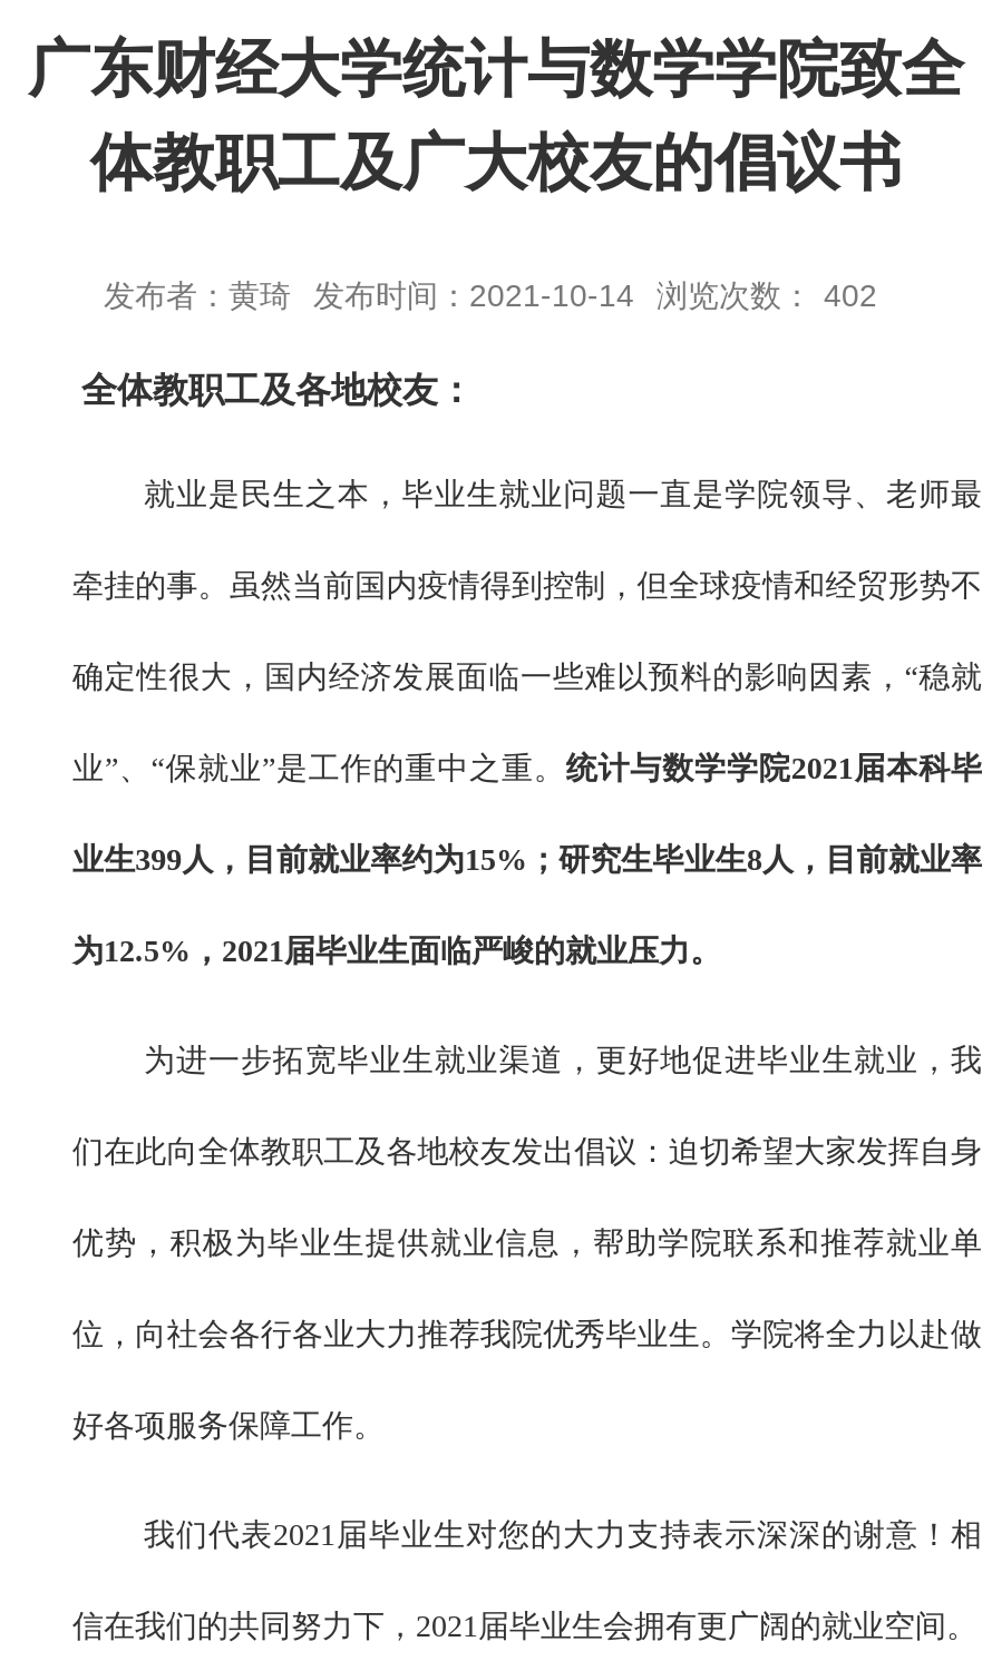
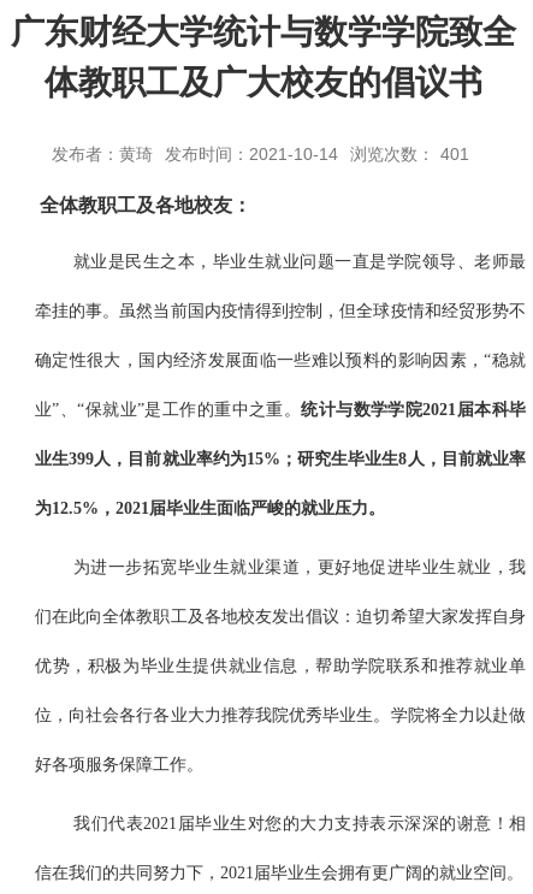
- 发布者：黄琦 发布时间：2021-10-14 浏览次数： 402
+ 发布者：黄琦 发布时间：2021-10-14 浏览次数： 401
